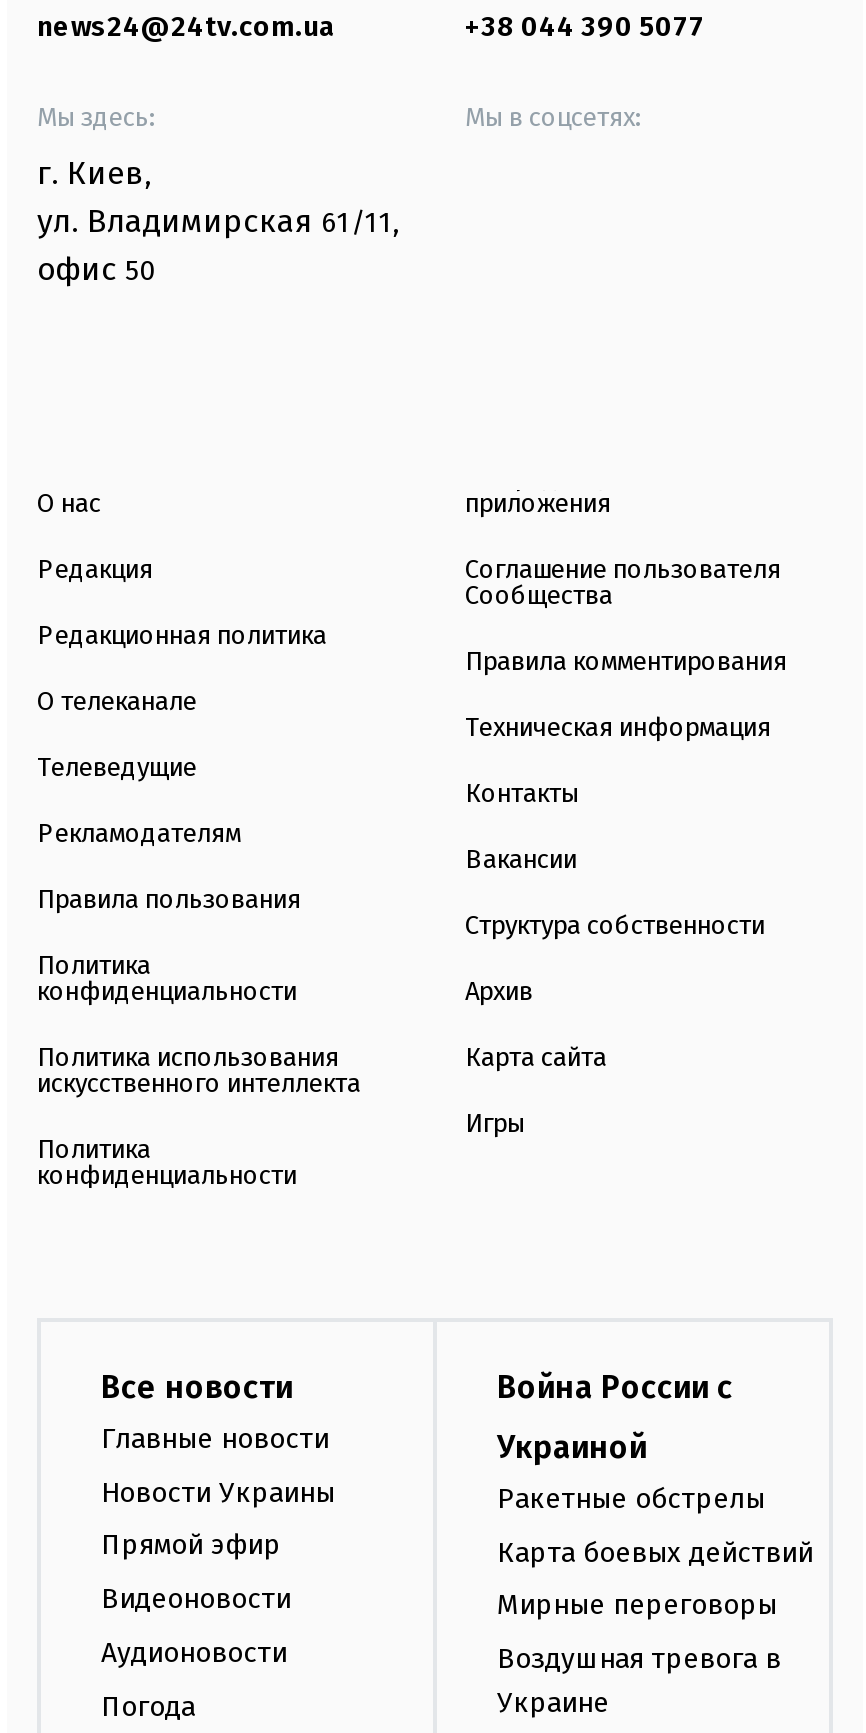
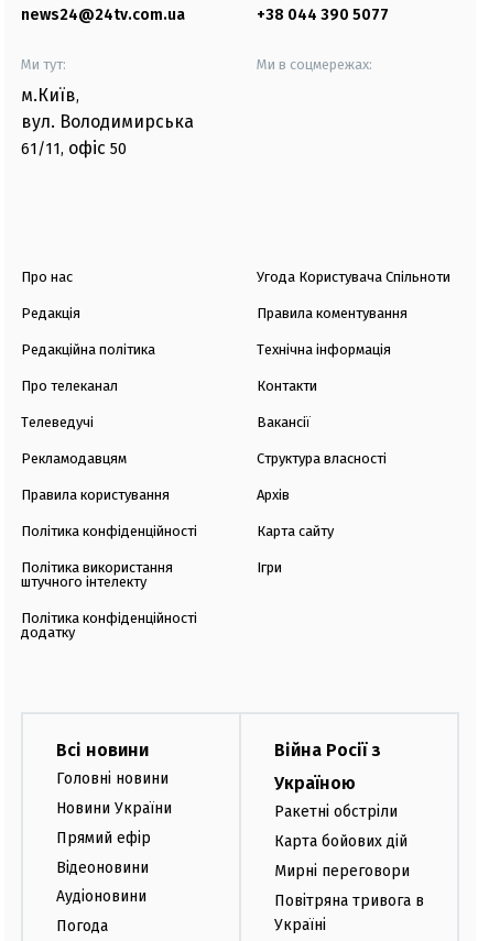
- Мы здесь:
- г. Киев,
- ул. Владимирская 61/11,
- офис 50
+ Ми тут:
+ м.Київ,
+ вул. Володимирська
+ 61/11, офіс 50

- Мы в соцсетях:
+ Ми в соцмережах:

- О нас
- Редакция
- Редакционная политика
- О телеканале
- Телеведущие
- Рекламодателям
- Правила пользования
- Политика
- конфиденциальности
- Политика использования
- искусственного интеллекта
- Политика
- конфиденциальности
+ Про нас
+ Редакція
+ Редакційна політика
+ Про телеканал
+ Телеведучі
+ Рекламодавцям
+ Правила користування
+ Політика конфіденційності
+ Політика використання
+ штучного інтелекту
+ Політика конфіденційності
+ додатку

- приложения
- Соглашение пользователя
- Сообщества
- Правила комментирования
- Техническая информация
- Контакты
- Вакансии
- Структура собственности
- Архив
- Карта сайта
- Игры
+ Угода Користувача Спільноти
+ Правила коментування
+ Технічна інформація
+ Контакти
+ Вакансії
+ Структура власності
+ Архів
+ Карта сайту
+ Ігри

- Все новости
- Главные новости
- Новости Украины
- Прямой эфир
- Видеоновости
- Аудионовости
+ Всі новини
+ Головні новини
+ Новини України
+ Прямий ефір
+ Відеоновини
+ Аудіоновини

- Война России с
+ Війна Росії з

- Украиной
- Ракетные обстрелы
+ Україною
+ Ракетні обстріли

- Карта боевых действий
+ Карта бойових дій

- Мирные переговоры
+ Мирні переговори

- Воздушная тревога в
- Украине
+ Повітряна тривога в
+ Україні
